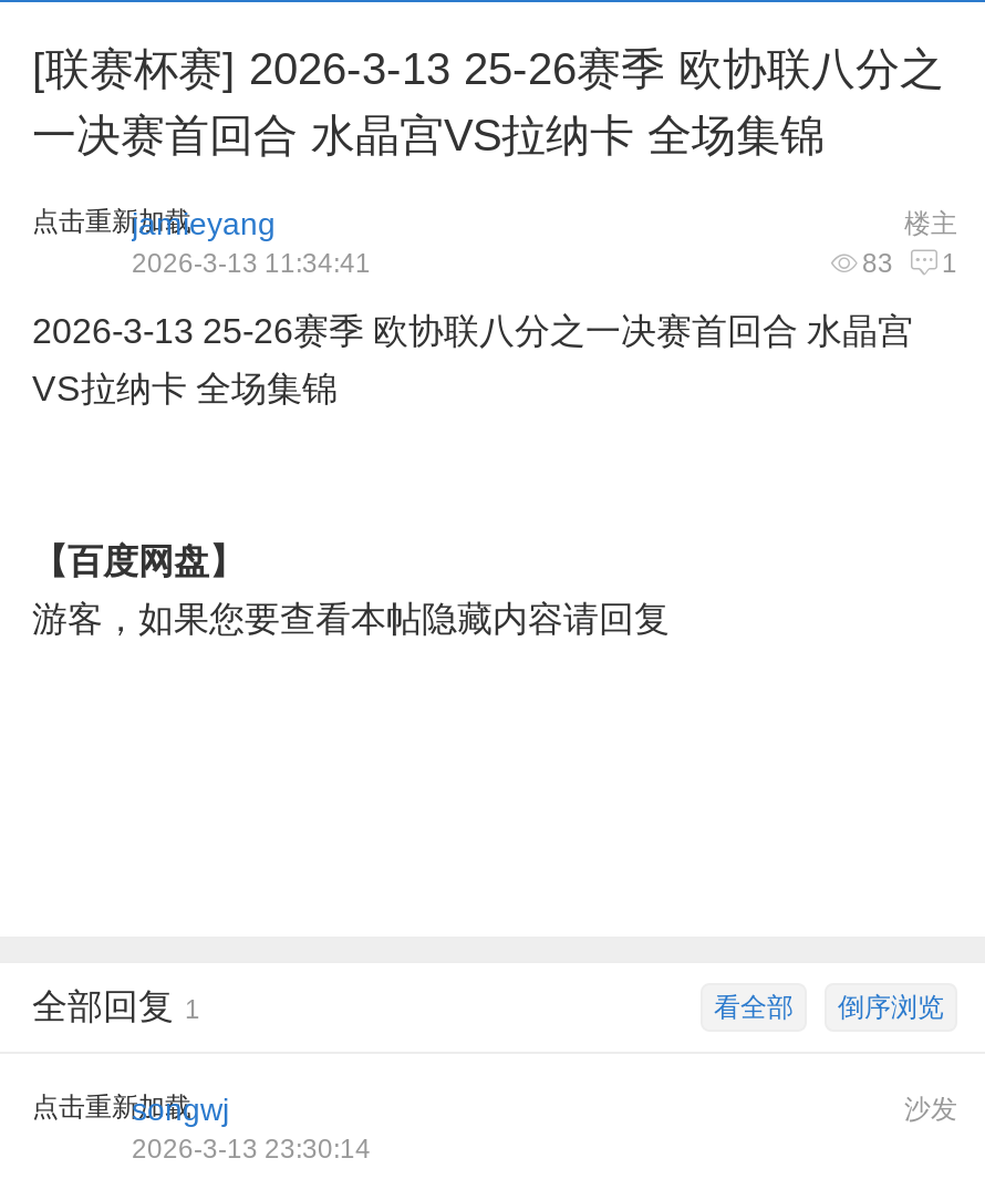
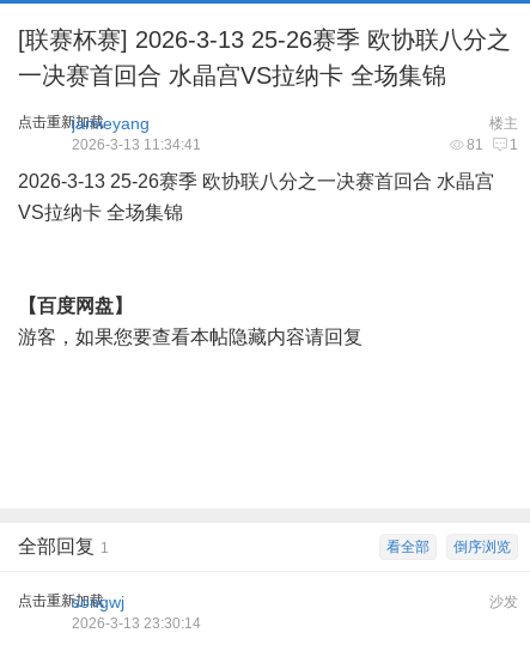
- 83 1
+ 81 1
